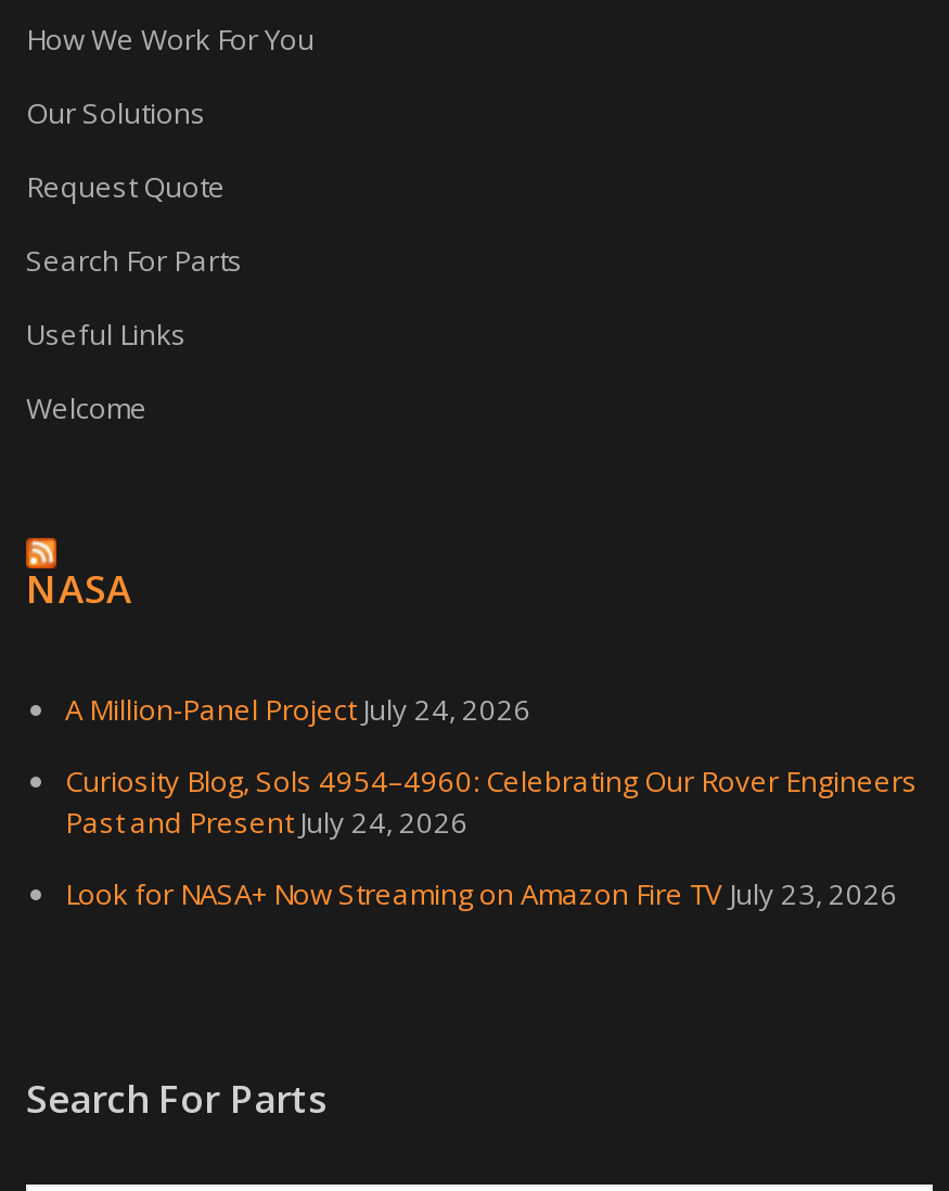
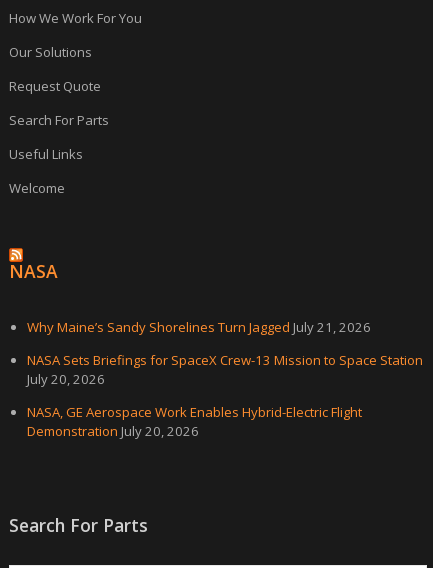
- A Million-Panel Project July 24, 2026
+ Why Maine’s Sandy Shorelines Turn Jagged July 21, 2026

- Curiosity Blog, Sols 4954–4960: Celebrating Our Rover Engineers
- Past and Present July 24, 2026
+ NASA Sets Briefings for SpaceX Crew-13 Mission to Space Station
+ July 20, 2026

- Look for NASA+ Now Streaming on Amazon Fire TV July 23, 2026
+ NASA, GE Aerospace Work Enables Hybrid-Electric Flight
+ Demonstration July 20, 2026
